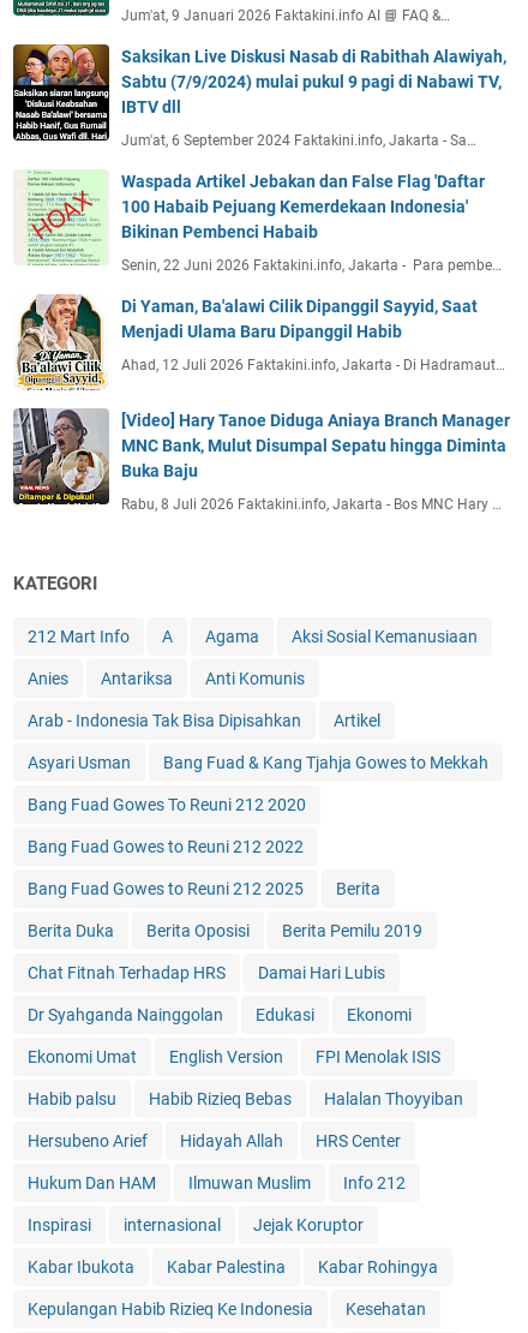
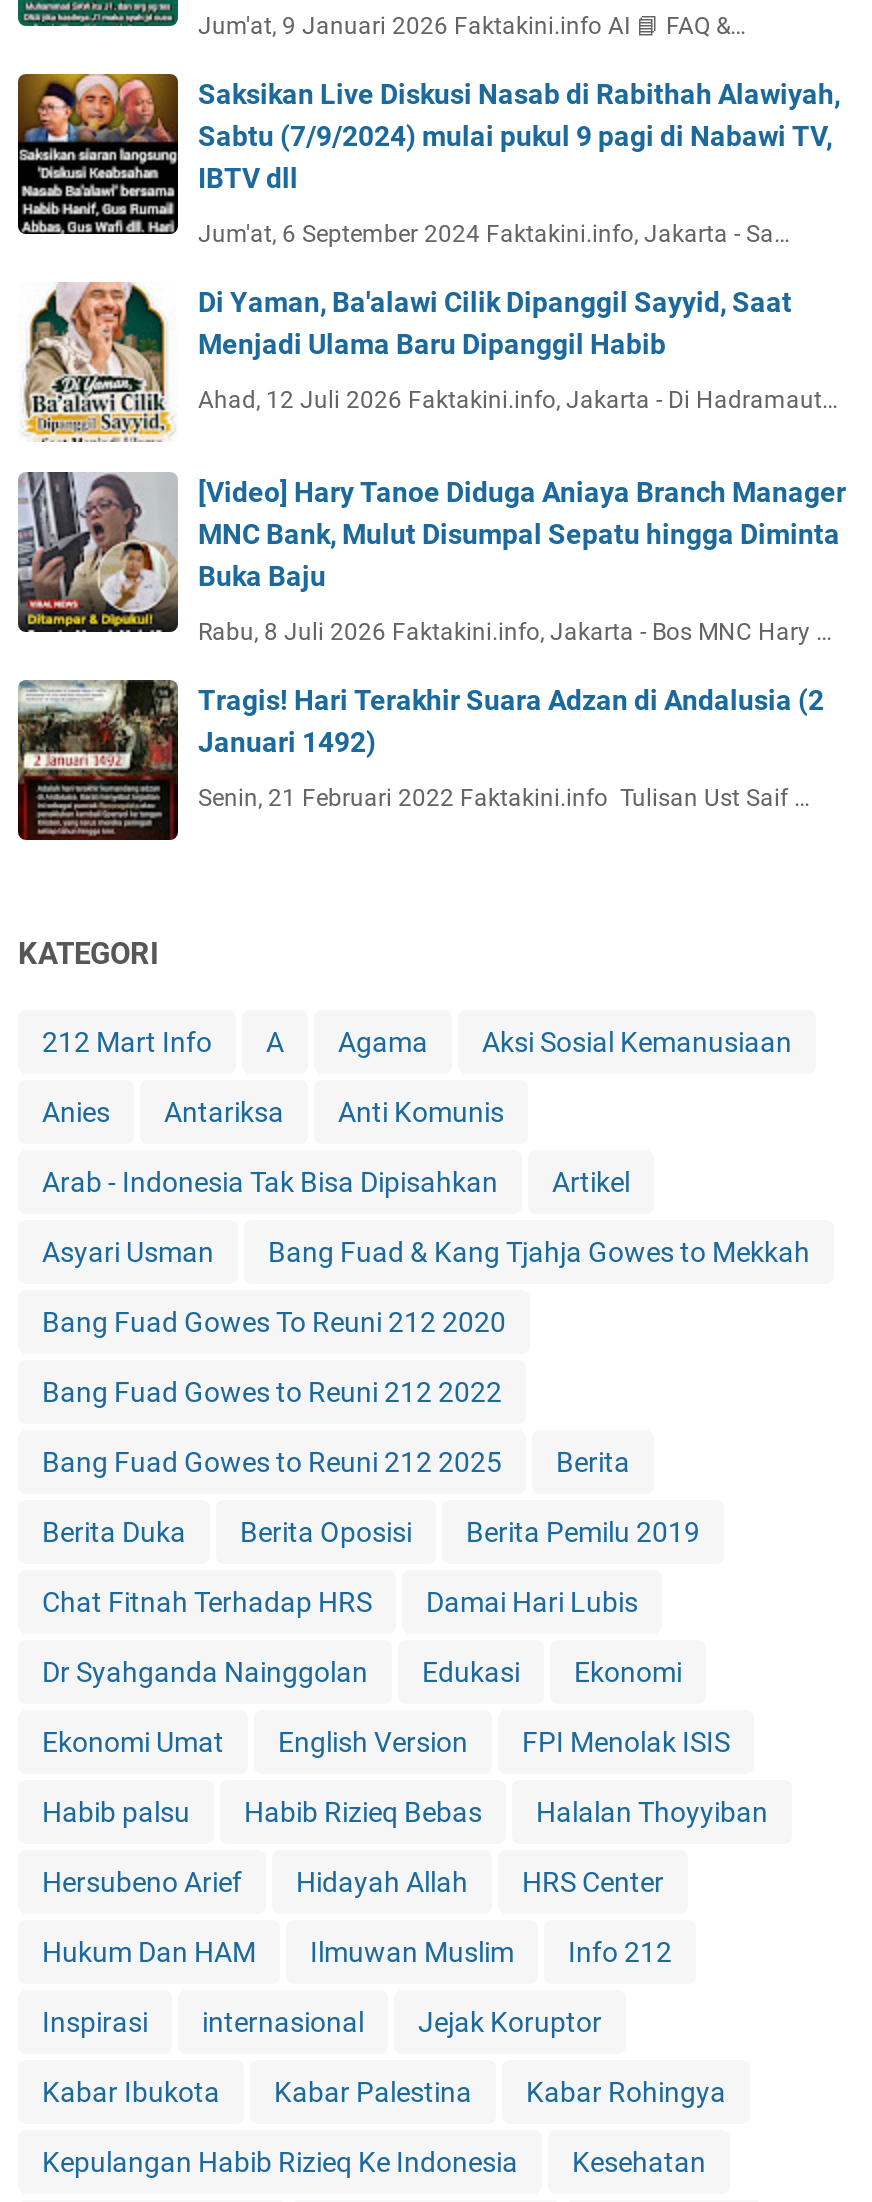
- [image]
- Waspada Artikel Jebakan dan False Flag 'Daftar
- 100 Habaib Pejuang Kemerdekaan Indonesia'
- Bikinan Pembenci Habaib
- Senin, 22 Juni 2026 Faktakini.info, Jakarta - Para pembe…

moved up: [image] | Di Yaman, Ba'alawi Cilik Dipanggil Sayyid, Saat | Menjadi Ulama Baru Dipanggil Habib | Ahad, 12 Juli 2026 Faktakini.info, Jakarta - Di Hadramaut… | [Video] Hary Tanoe Diduga Aniaya Branch Manager | MNC Bank, Mulut Disumpal Sepatu hingga Diminta | Buka Baju | Rabu, 8 Juli 2026 Faktakini.info, Jakarta - Bos MNC Hary …

+ [image]
+ Tragis! Hari Terakhir Suara Adzan di Andalusia (2
+ Januari 1492)
+ Senin, 21 Februari 2022 Faktakini.info Tulisan Ust Saif …
